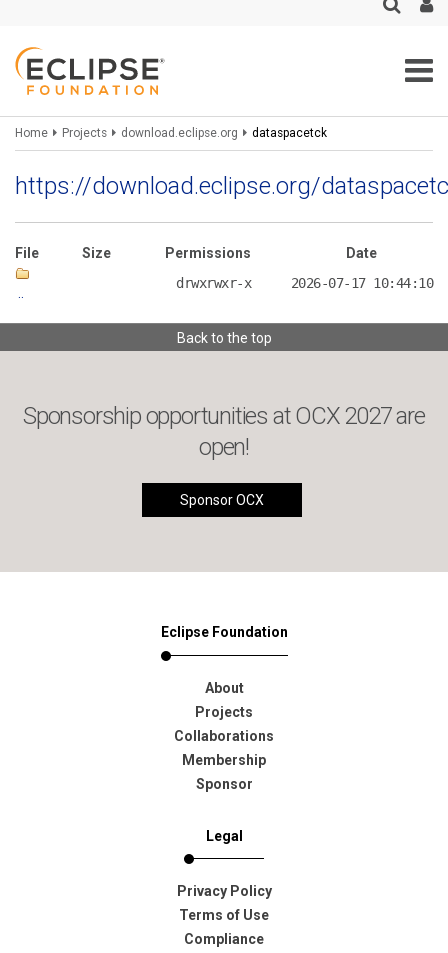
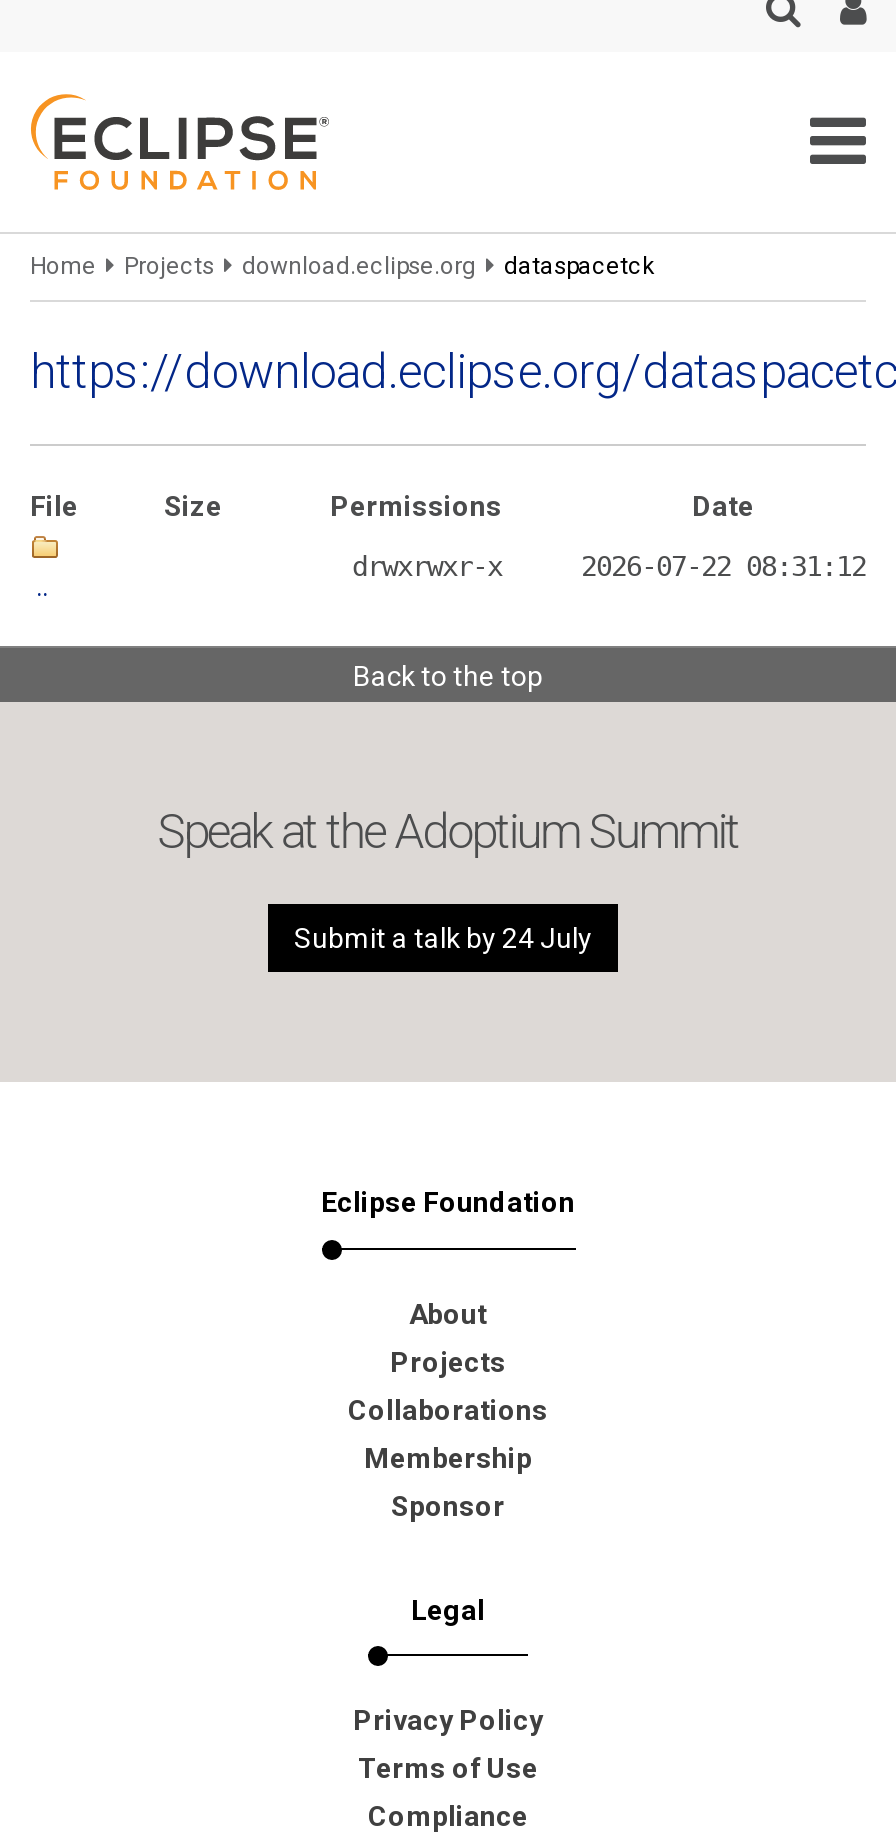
- 2026-07-17 10:44:10
+ 2026-07-22 08:31:12

- Sponsorship opportunities at OCX 2027 are
- open!
+ Speak at the Adoptium Summit

- Sponsor OCX
+ Submit a talk by 24 July
